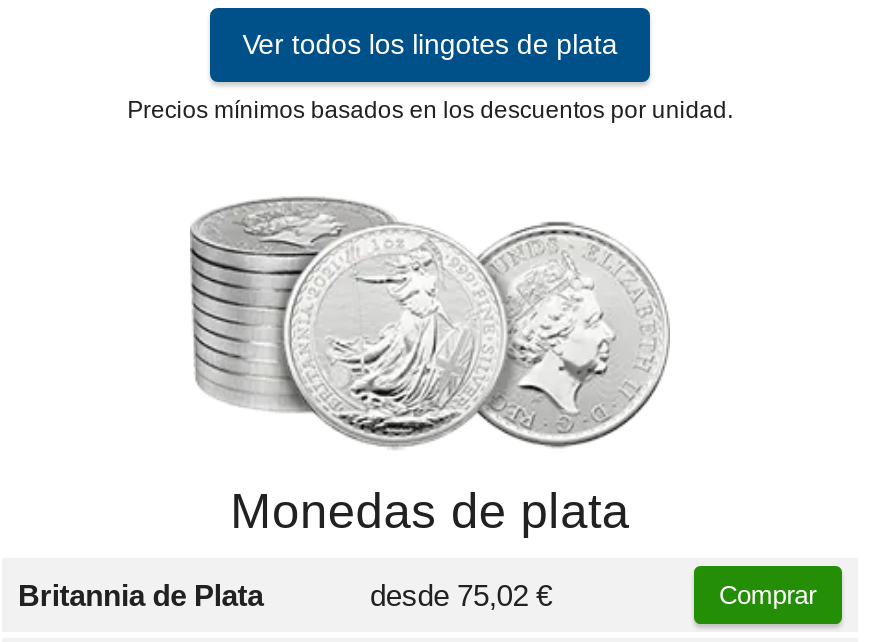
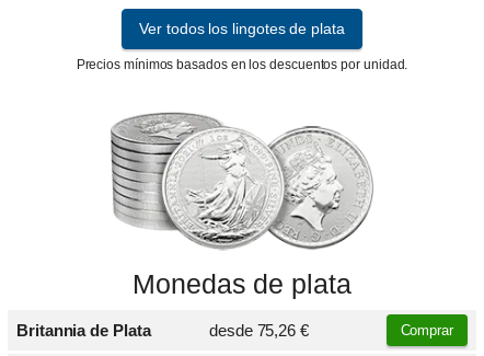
- desde 75,02 €
+ desde 75,26 €
